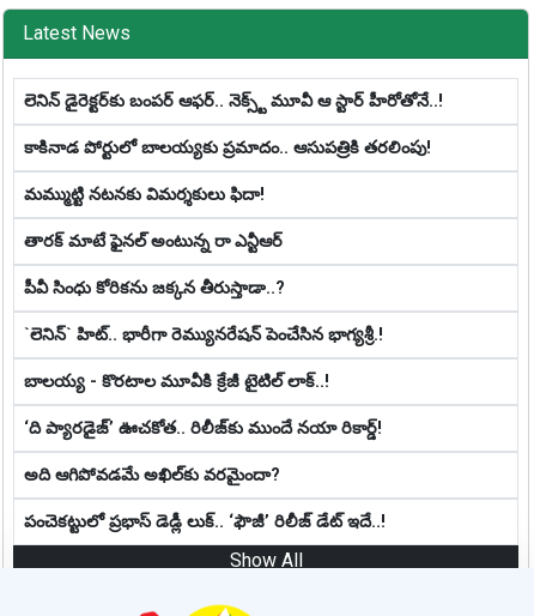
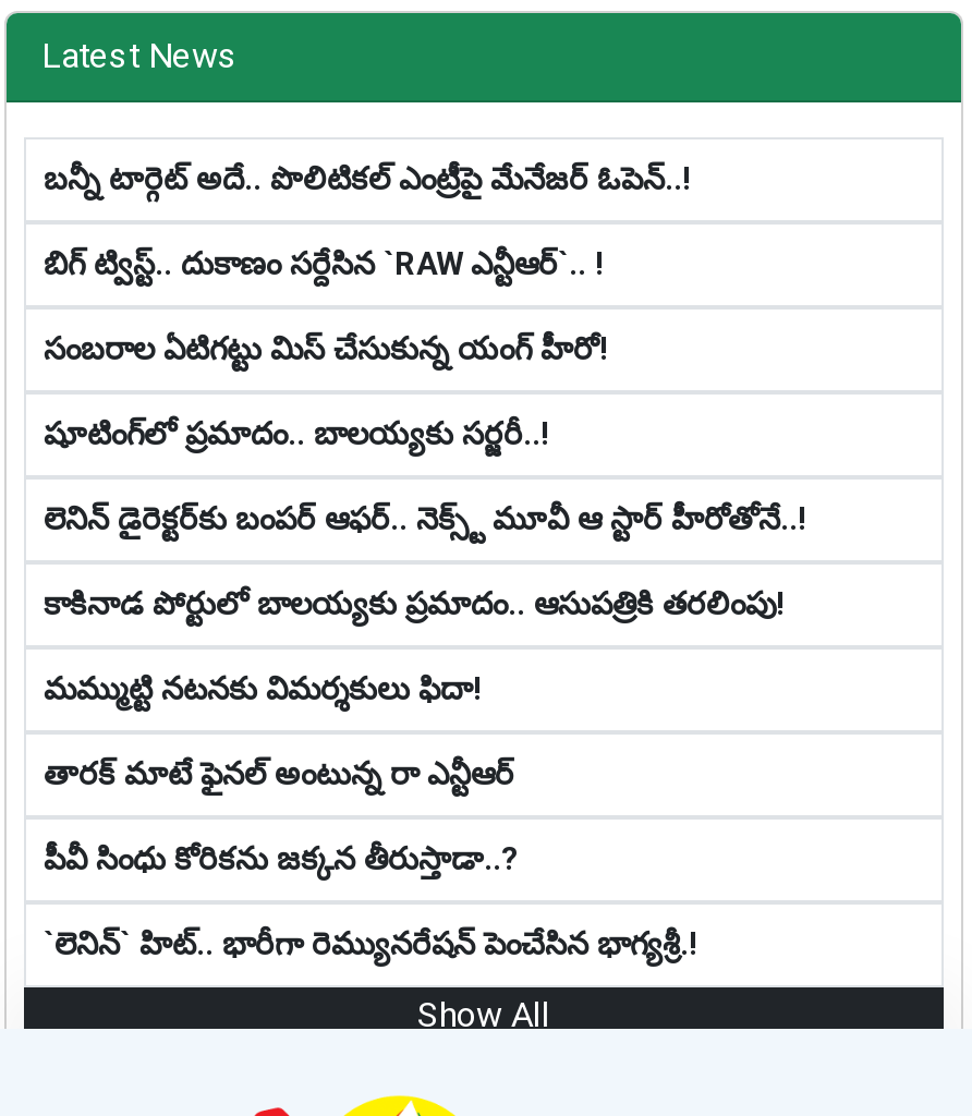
+ బ‌న్నీ టార్గెట్ అదే.. పొలిటిక‌ల్ ఎంట్రీపై మేనేజ‌ర్ ఓపెన్‌..!
+ బిగ్ ట్విస్ట్‌.. దుకాణం సర్దేసిన `RAW ఎన్టీఆర్‌`.. !
+ సంబరాల ఏటిగట్టు మిస్ చేసుకున్న యంగ్ హీరో!
+ షూటింగ్‌లో ప్ర‌మాదం.. బాల‌య్యకు స‌ర్జ‌రీ..!

moved down: లెనిన్‌ డైరెక్ట‌ర్‌కు బంప‌ర్ ఆఫ‌ర్‌.. నెక్స్ట్ మూవీ ఆ స్టార్ హీరోతోనే..! | కాకినాడ పోర్టులో బాల‌య్య‌కు ప్ర‌మాదం.. ఆసుపత్రికి తరలింపు! | మమ్ముట్టి నటనకు విమర్శకులు ఫిదా! | తారక్ మాటే ఫైనల్ అంటున్న రా ఎన్టీఆర్ | పీవీ సింధు కోరికను జ‌క్క‌న తీరుస్తాడా..? | `లెనిన్` హిట్.. భారీగా రెమ్యున‌రేష‌న్ పెంచేసిన భాగ్య‌శ్రీ‌.!

- బాల‌య్య - కొర‌టాల మూవీకి క్రేజీ టైటిల్ లాక్‌..!
- ‘ది ప్యారడైజ్’ ఊచకోత.. రిలీజ్‌కు ముందే న‌యా రికార్డ్!
- అది ఆగిపోవడమే అఖిల్‌కు వరమైందా?
- పంచెకట్టులో ప్రభాస్ డెడ్లీ లుక్‌.. ‘ఫౌజీ’ రిలీజ్ డేట్ ఇదే..!
